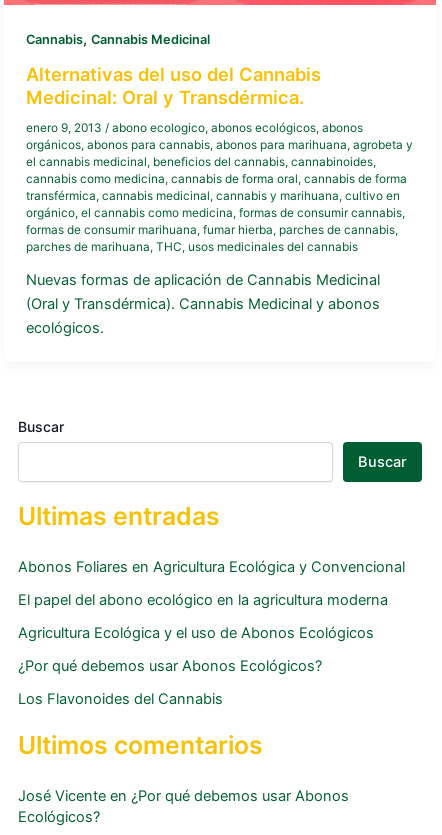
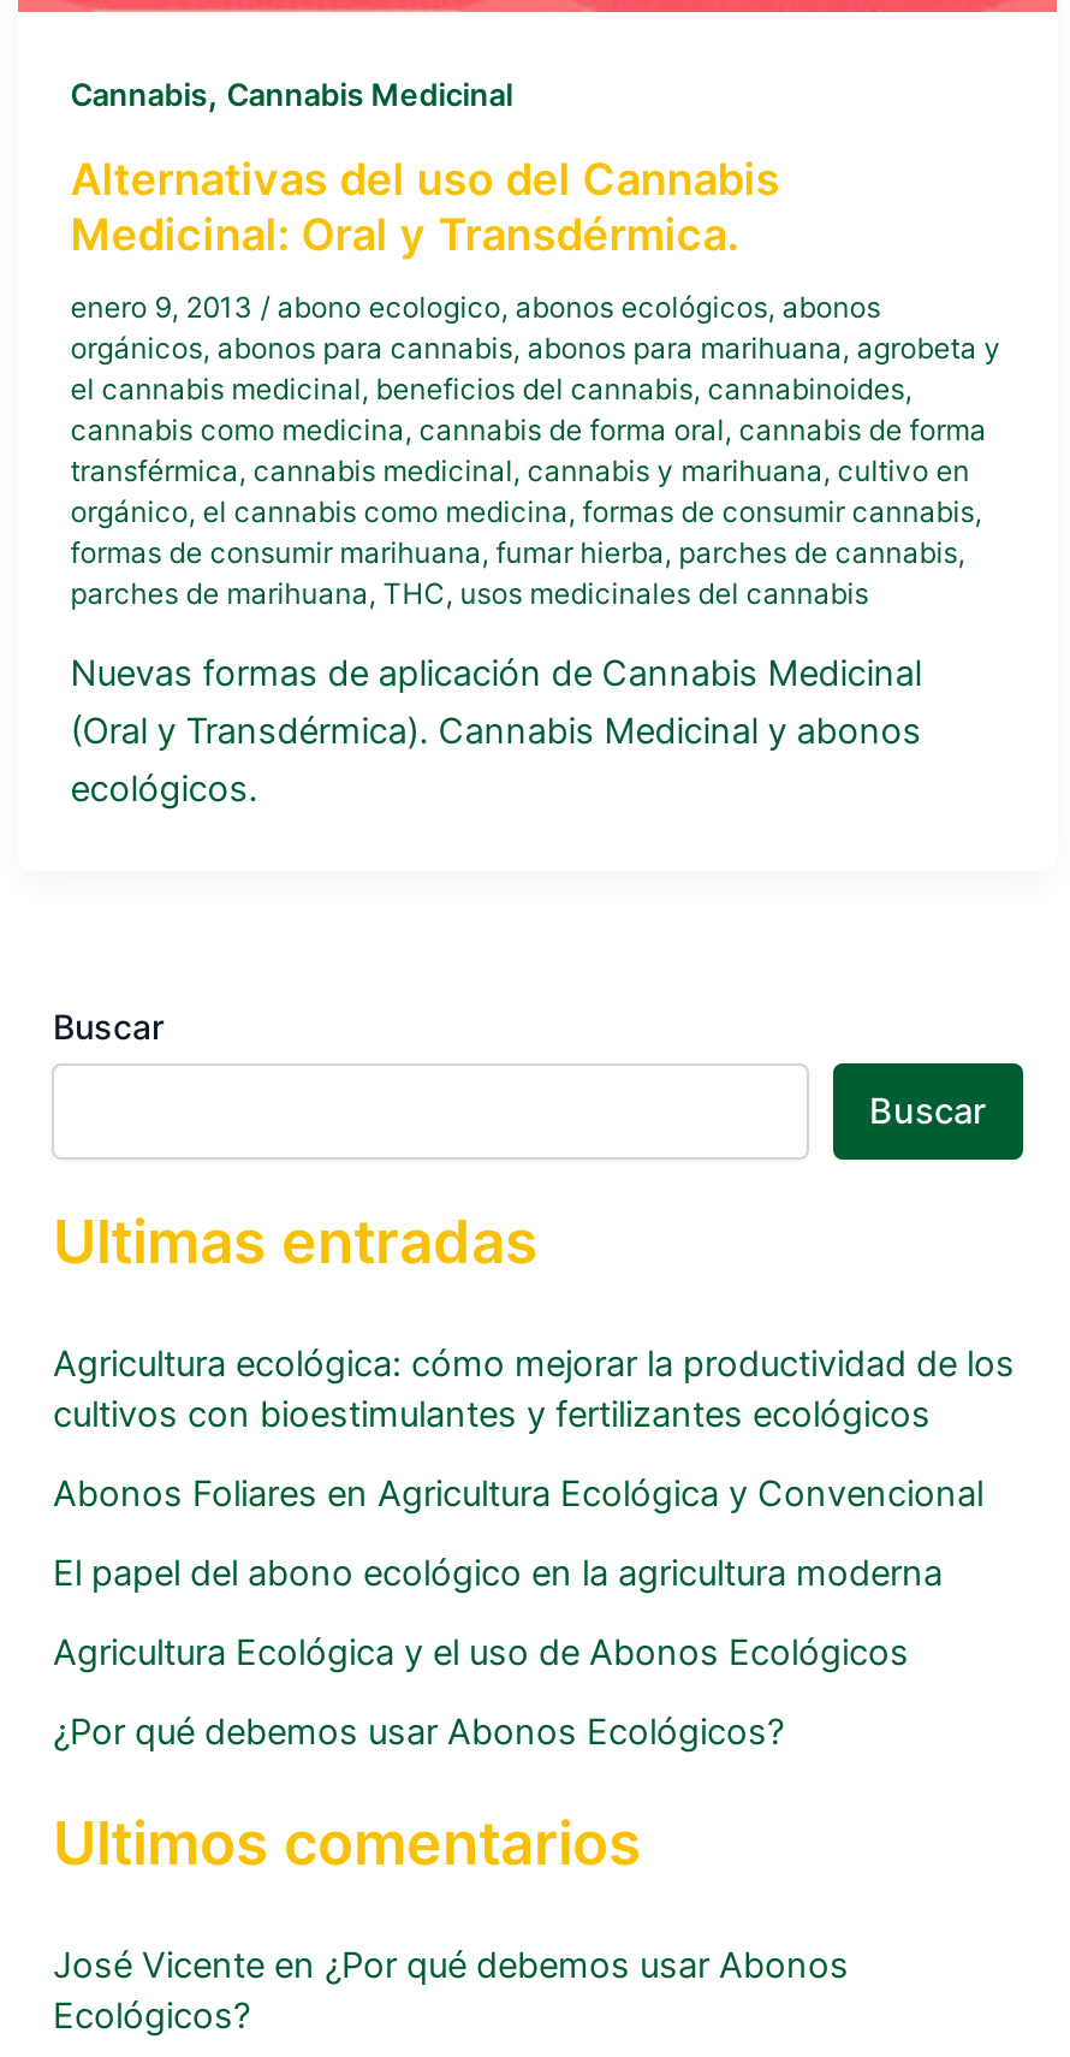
+ Agricultura ecológica: cómo mejorar la productividad de los
+ cultivos con bioestimulantes y fertilizantes ecológicos

moved down: Abonos Foliares en Agricultura Ecológica y Convencional | El papel del abono ecológico en la agricultura moderna | Agricultura Ecológica y el uso de Abonos Ecológicos | ¿Por qué debemos usar Abonos Ecológicos?

- Los Flavonoides del Cannabis
